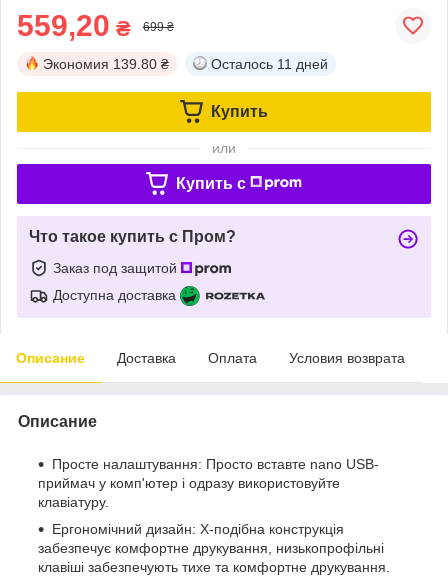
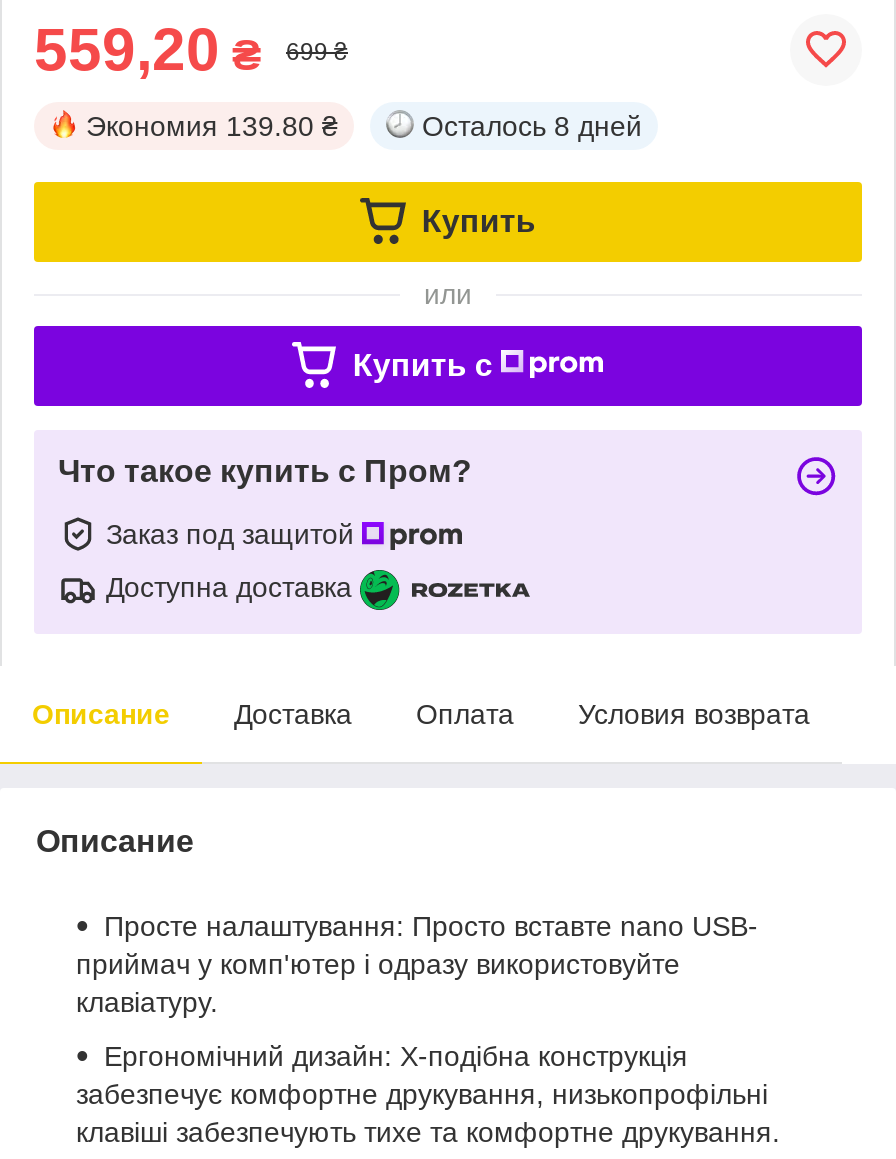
- Осталось 11 дней
+ Осталось 8 дней
